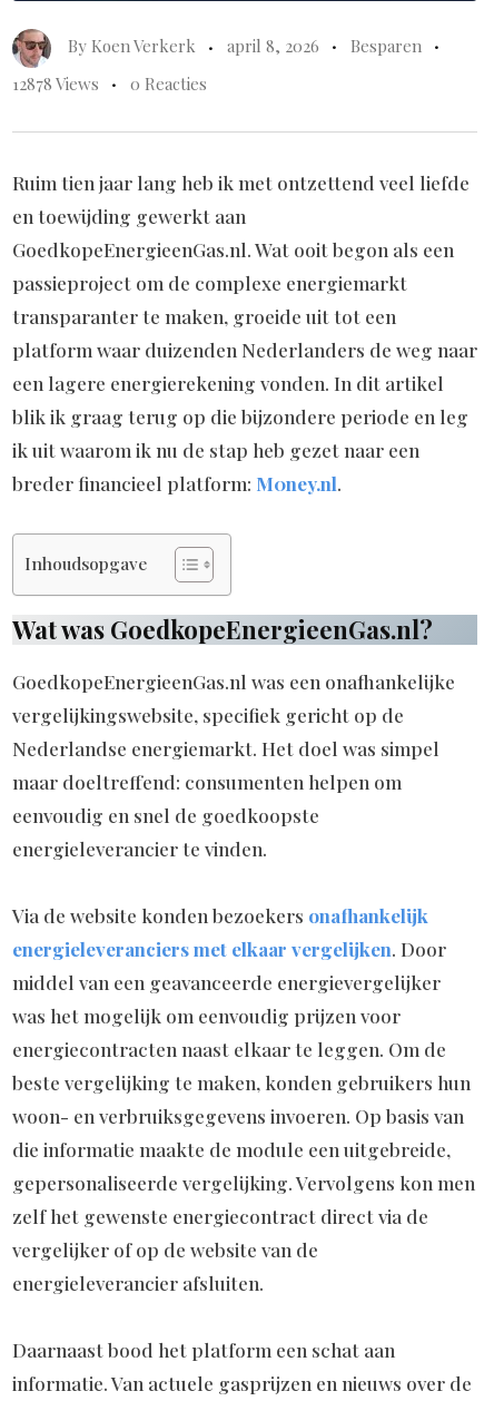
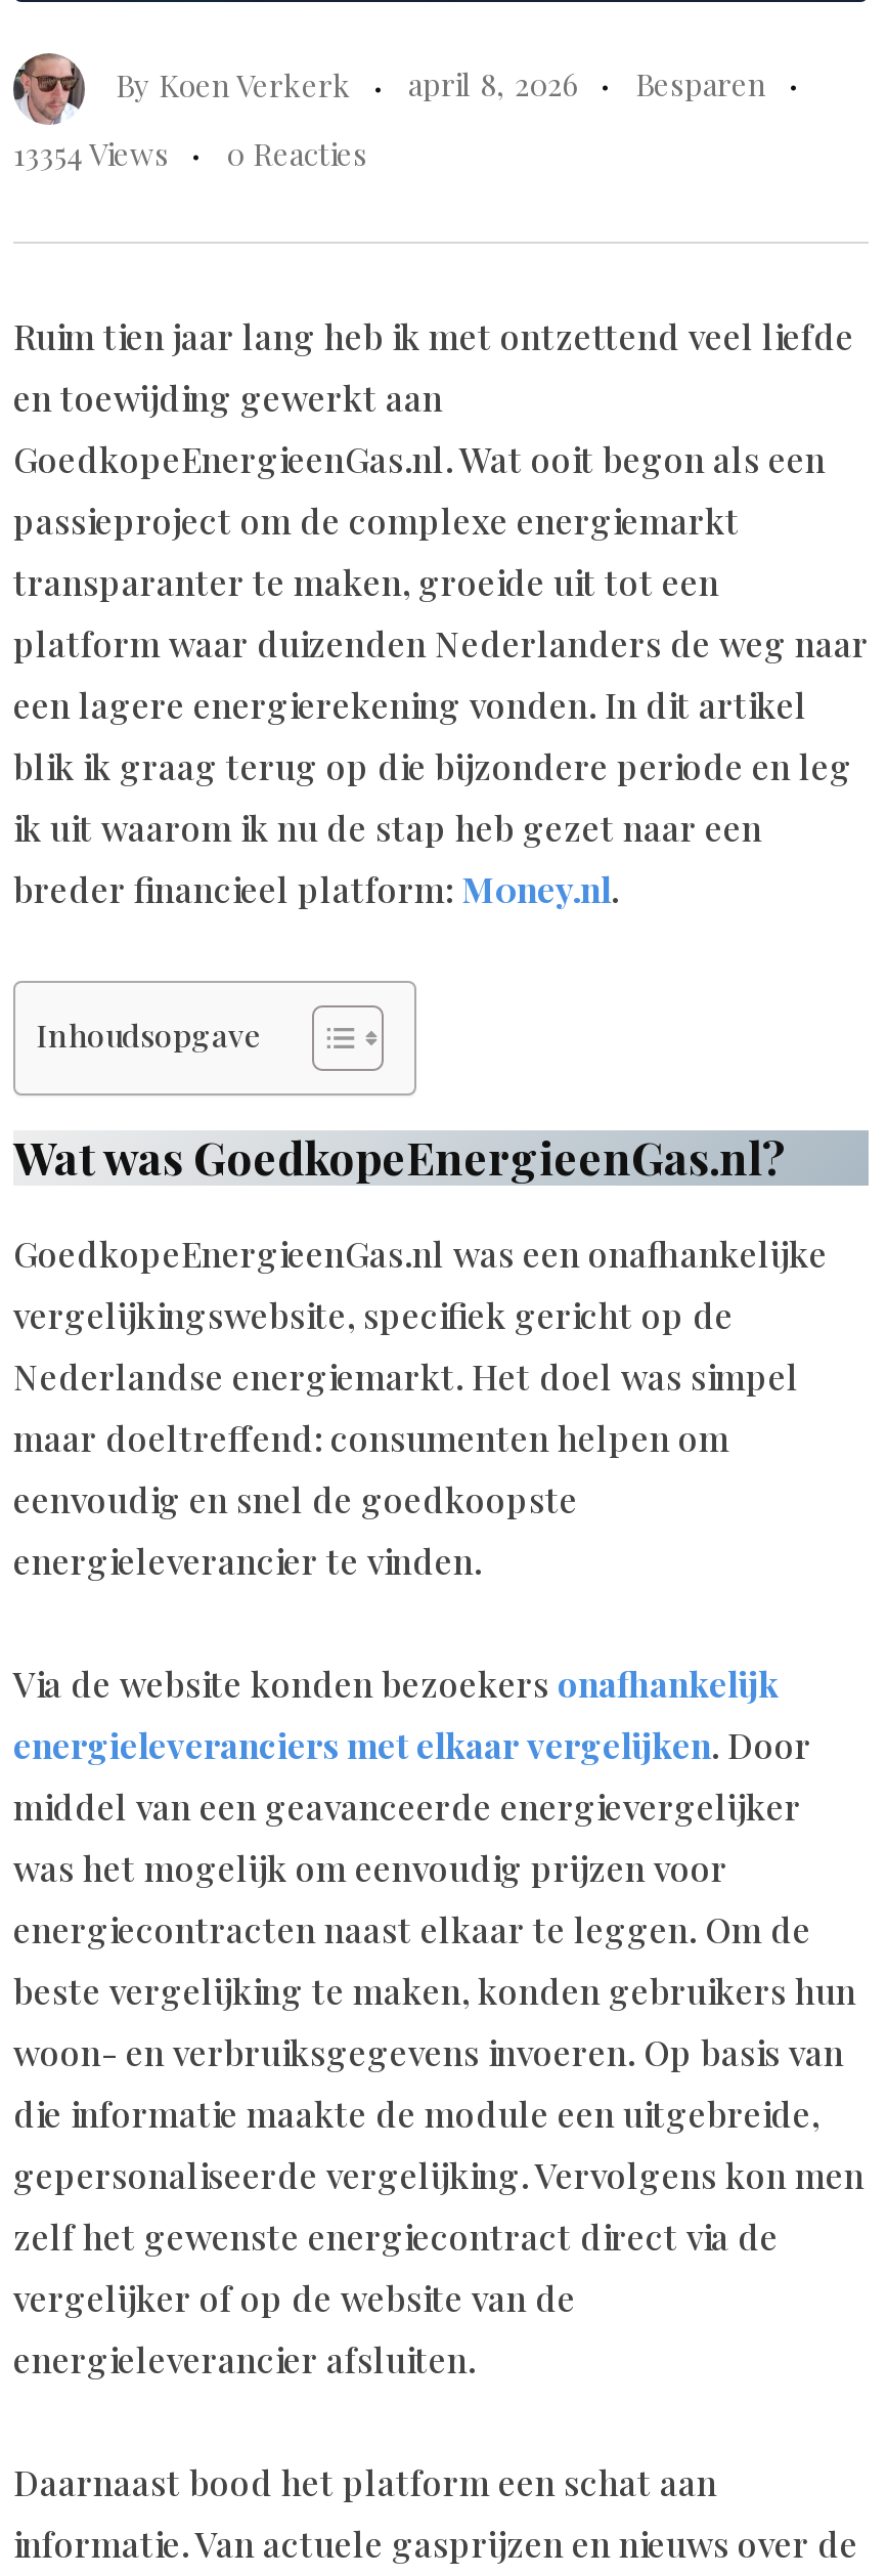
- 12878 Views 0 Reacties
+ 13354 Views 0 Reacties
